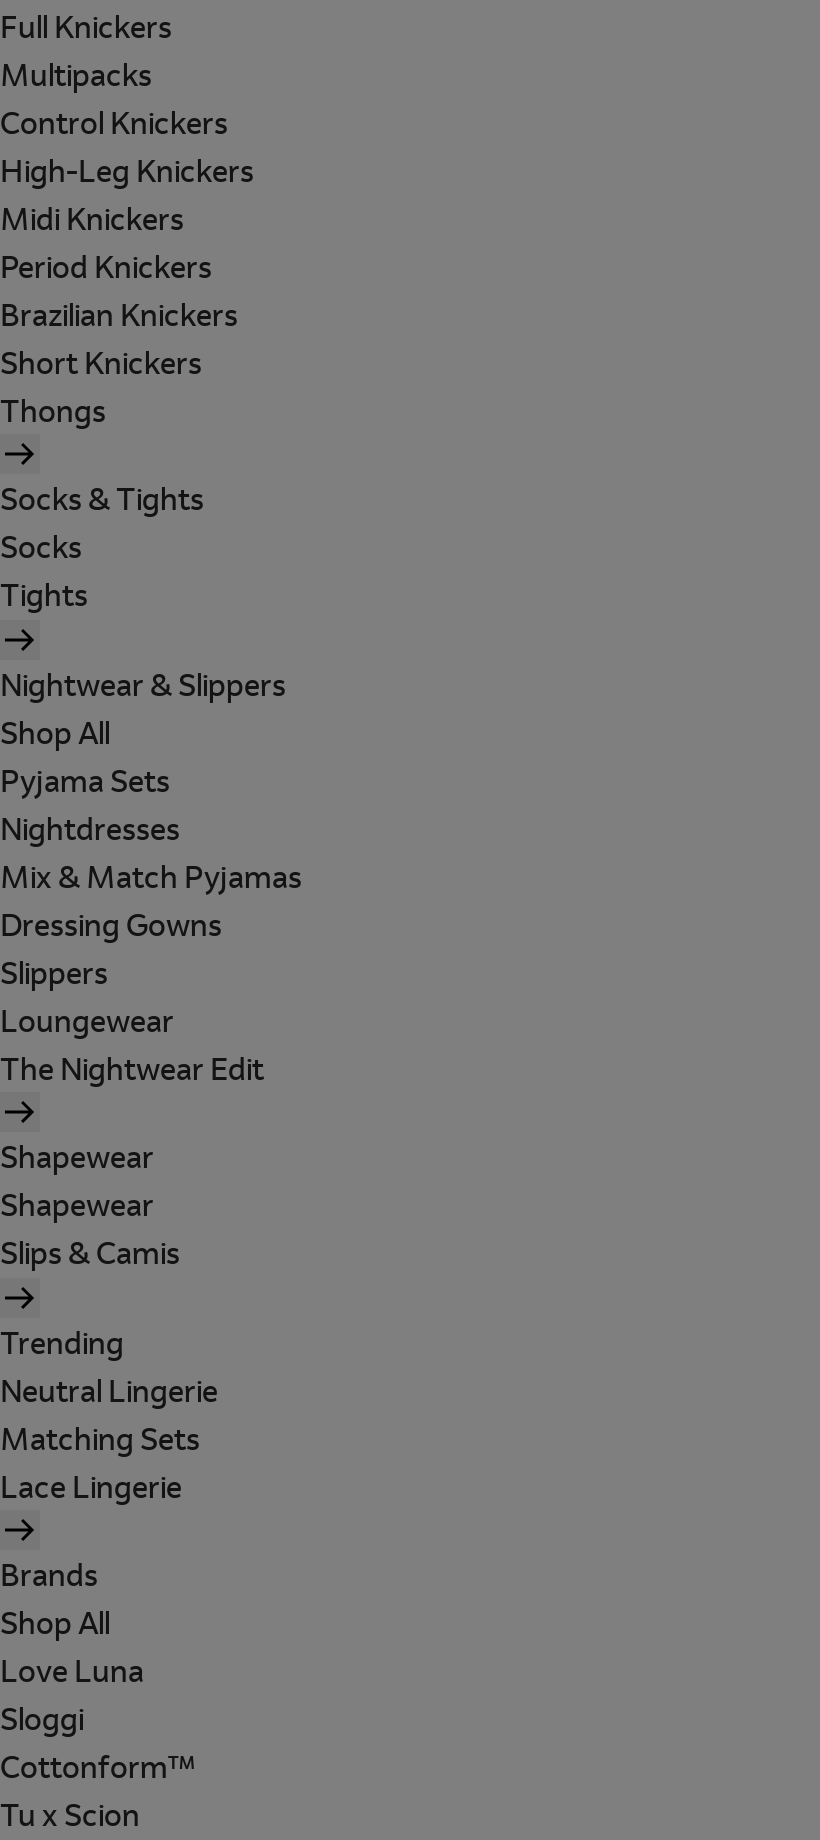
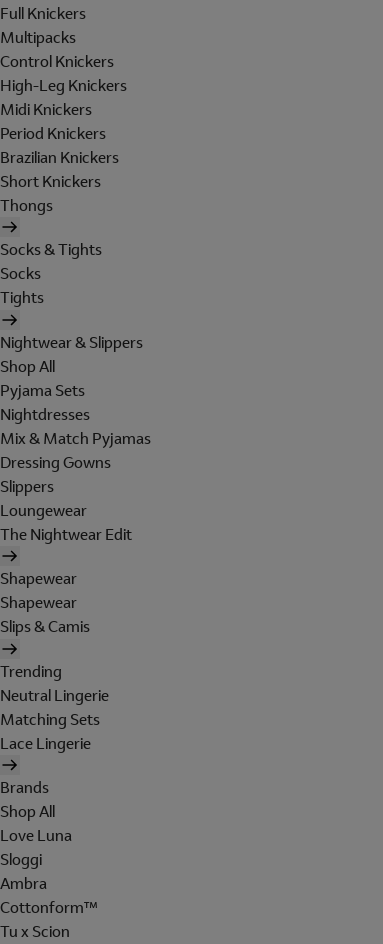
+ Ambra
